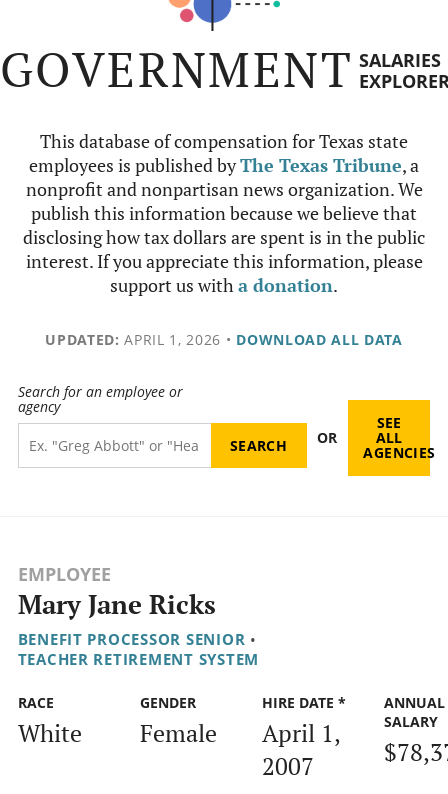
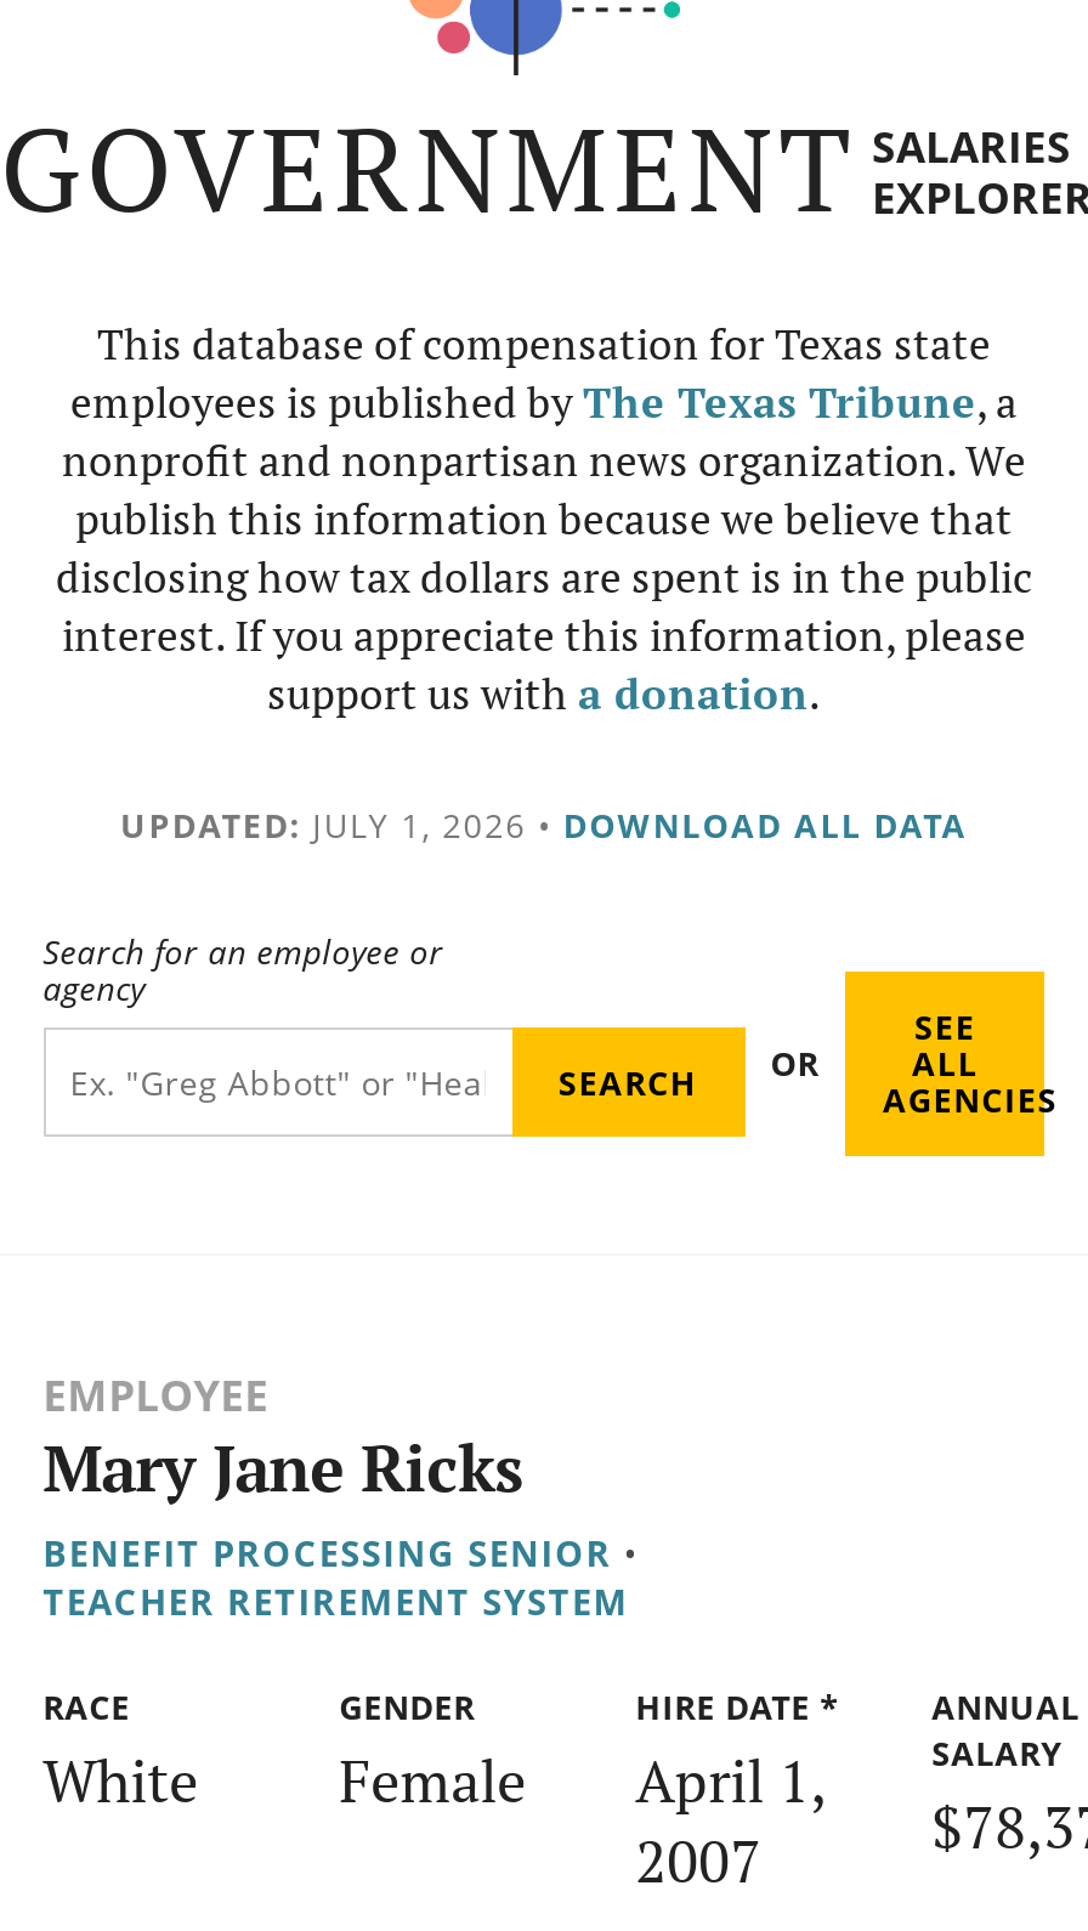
- UPDATED: APRIL 1, 2026 • DOWNLOAD ALL DATA
+ UPDATED: JULY 1, 2026 • DOWNLOAD ALL DATA

- BENEFIT PROCESSOR SENIOR •
+ BENEFIT PROCESSING SENIOR •
